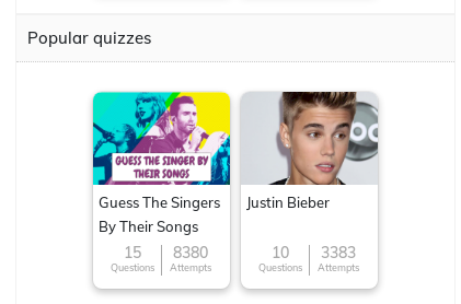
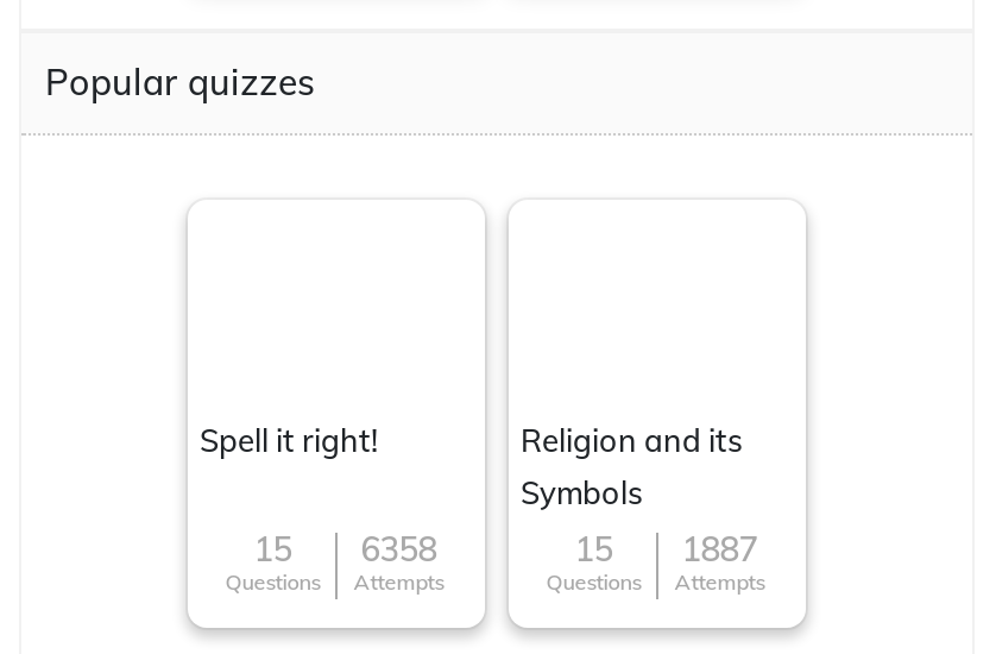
- [image]

- [image]

- Guess The Singers
- By Their Songs
+ Spell it right!

- Justin Bieber
- 10
+ Religion and its
+ Symbols
+ 15

- 15 8380
+ 15 6358

- 3383
+ 1887
